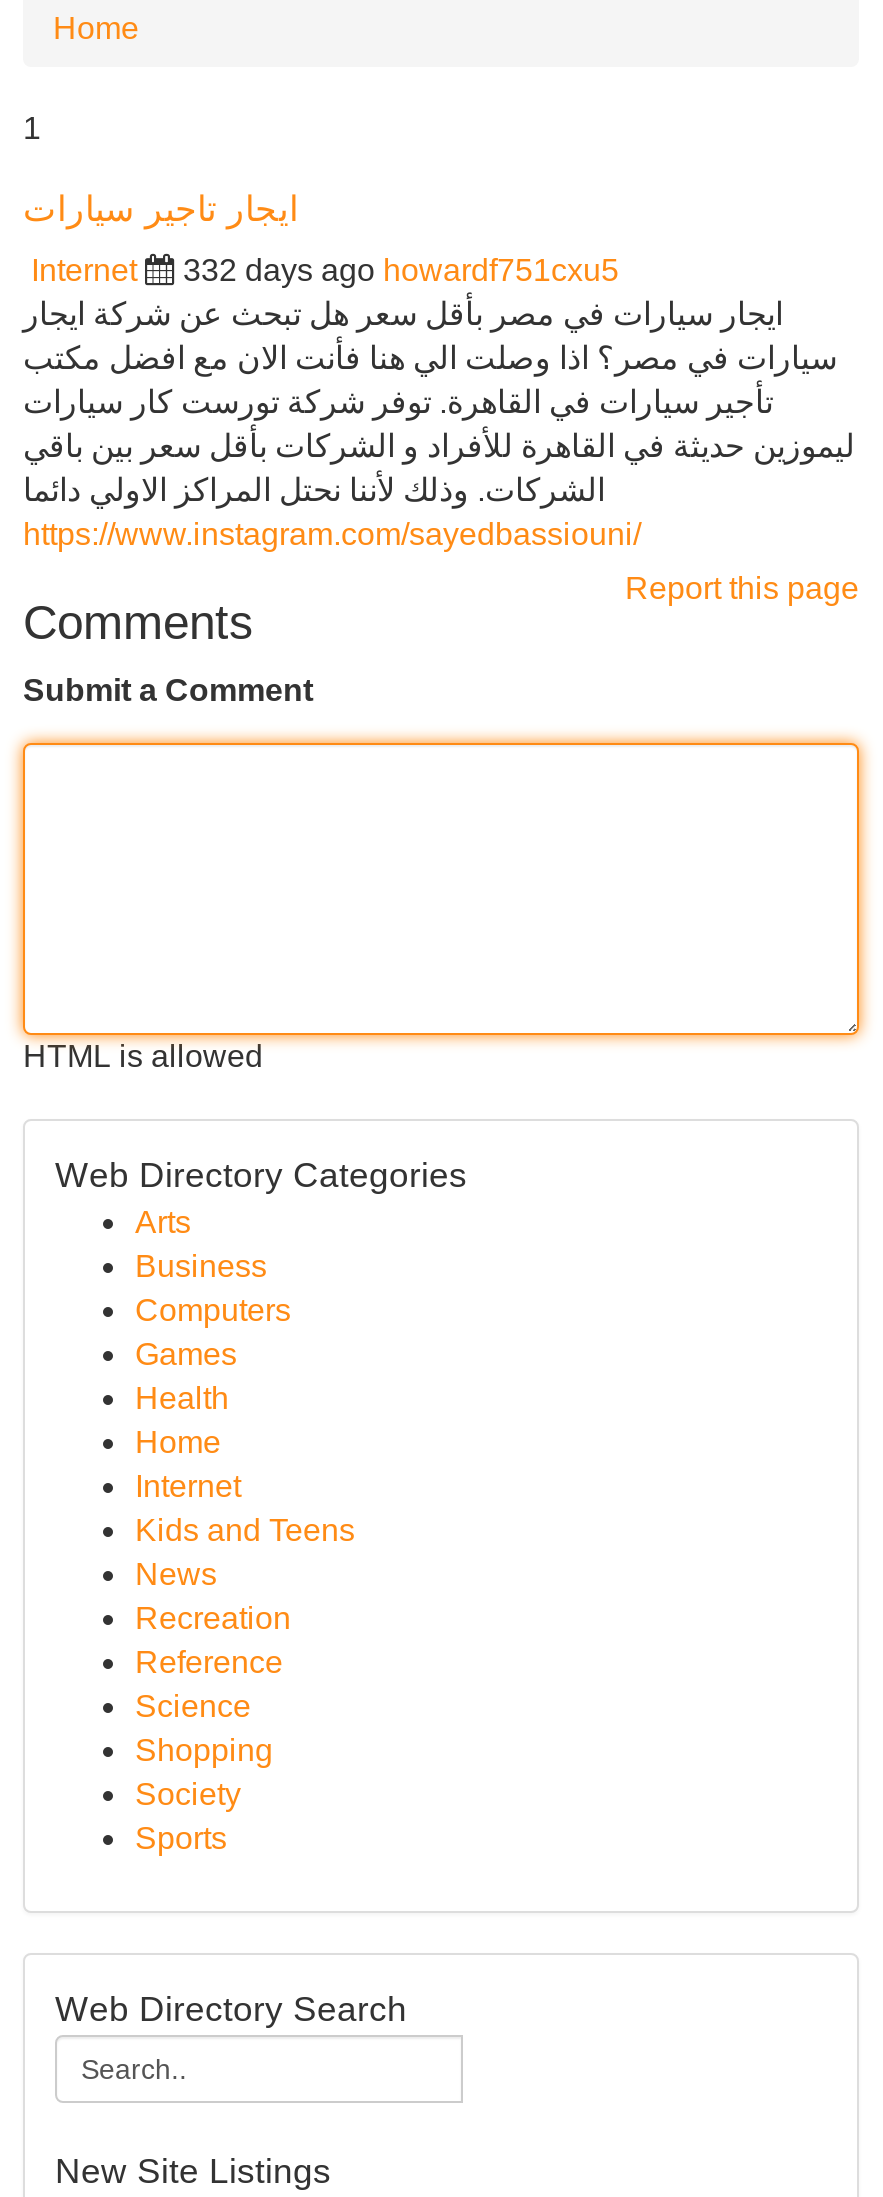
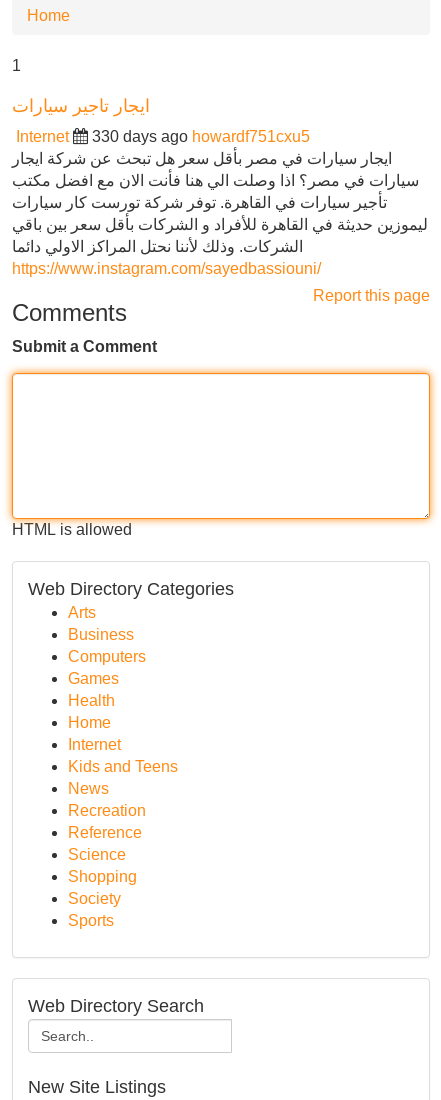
- 332 days ago howardf751cxu5
+ 330 days ago howardf751cxu5
